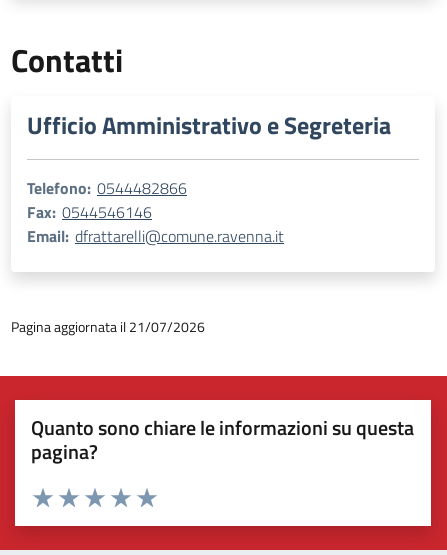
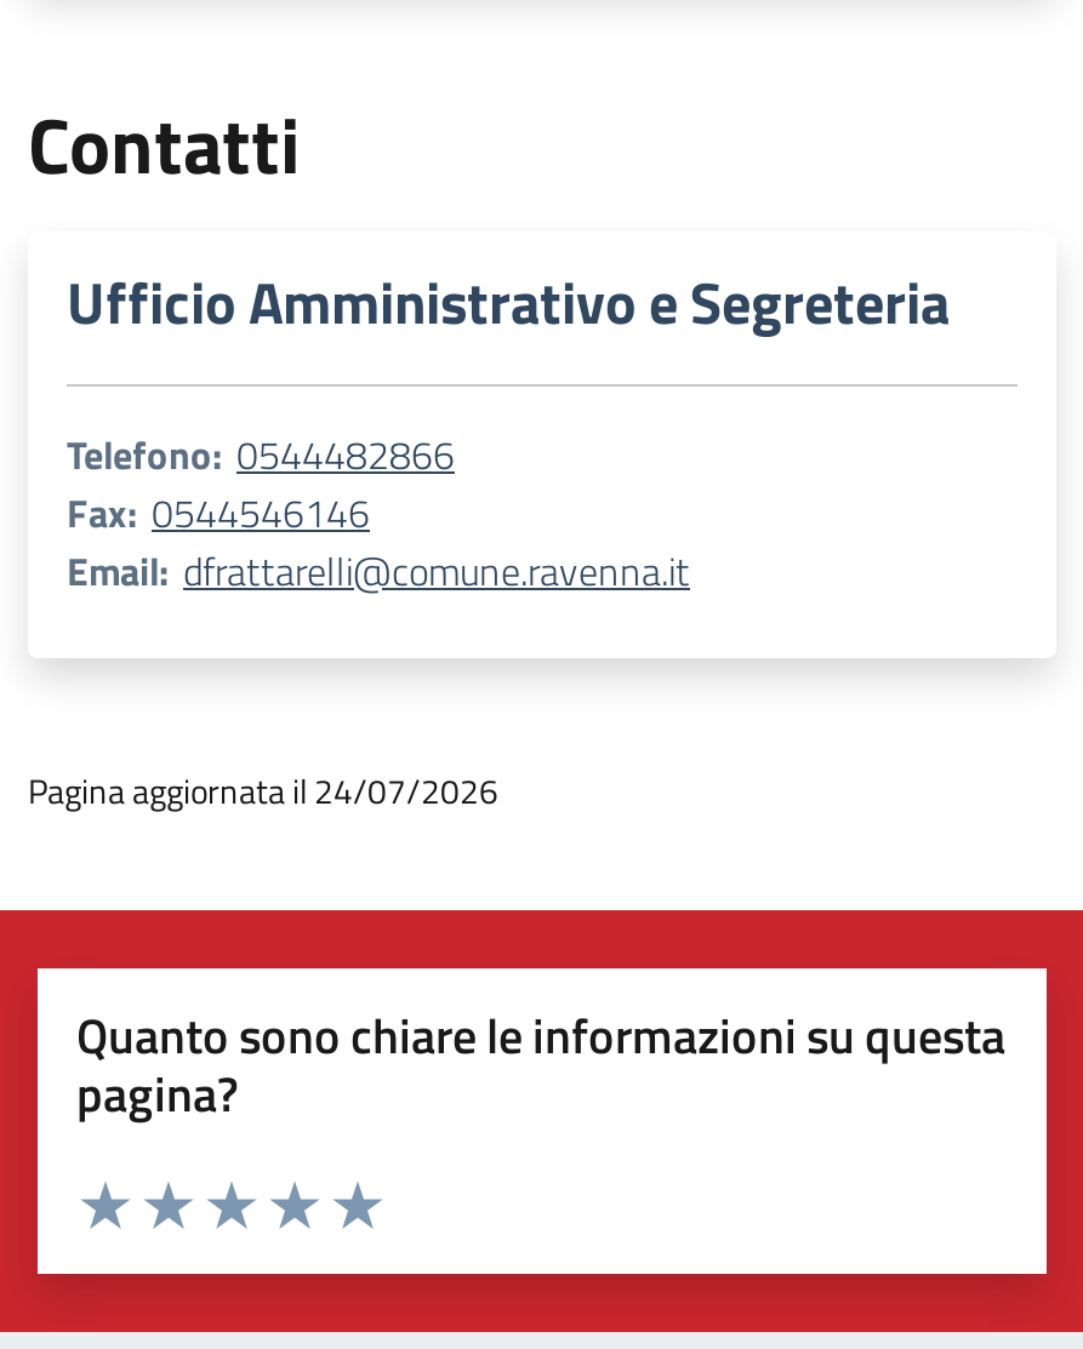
- Pagina aggiornata il 21/07/2026
+ Pagina aggiornata il 24/07/2026
